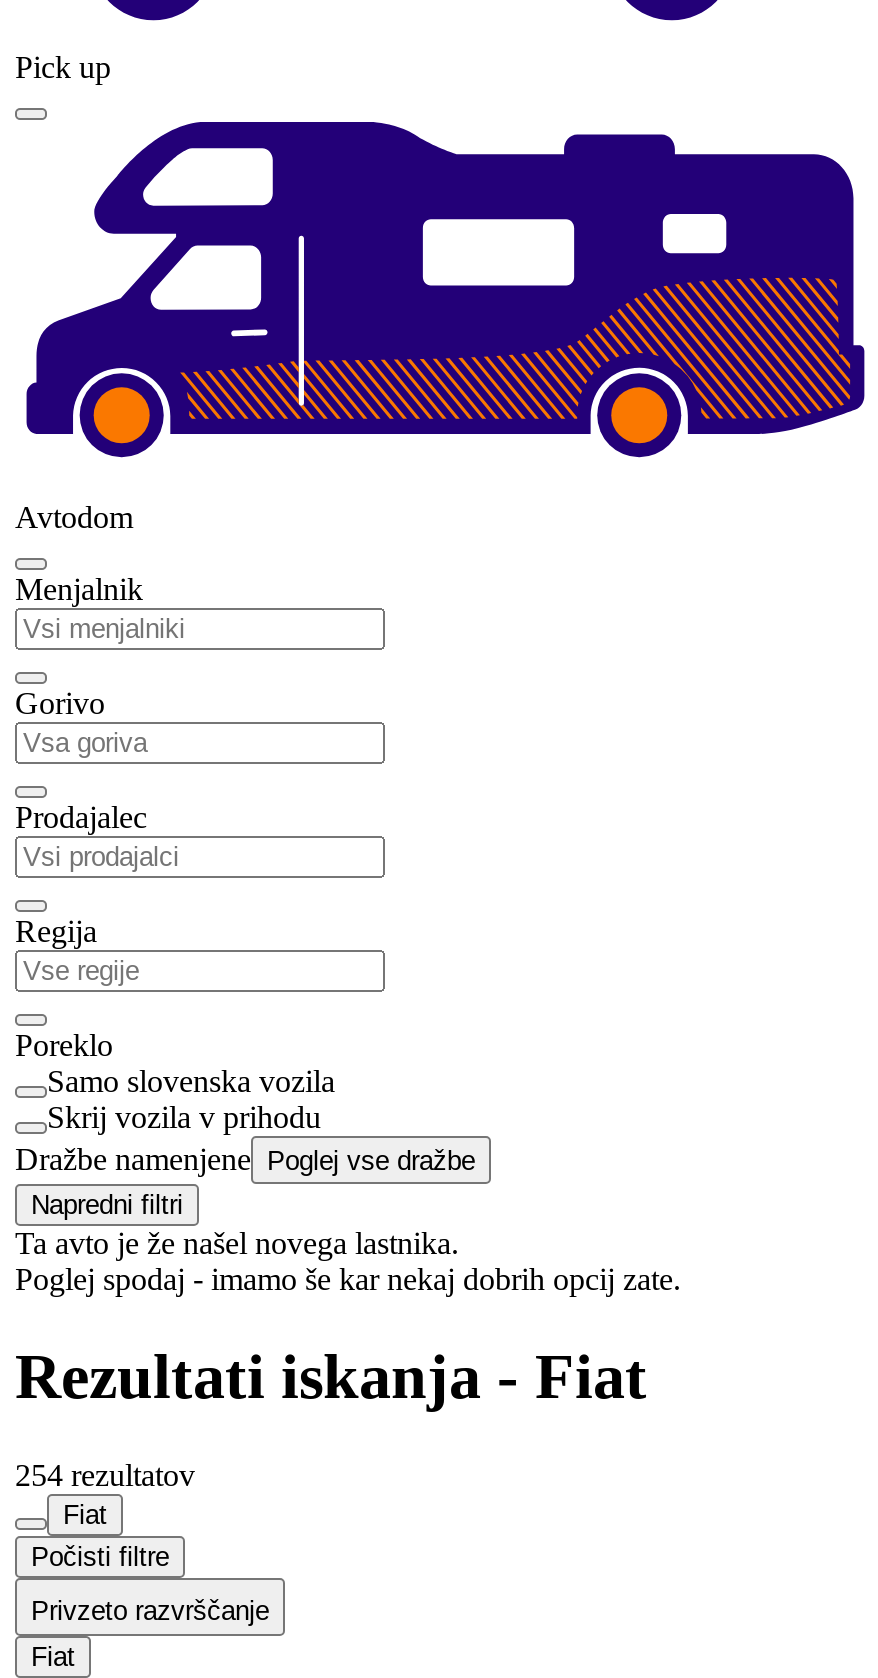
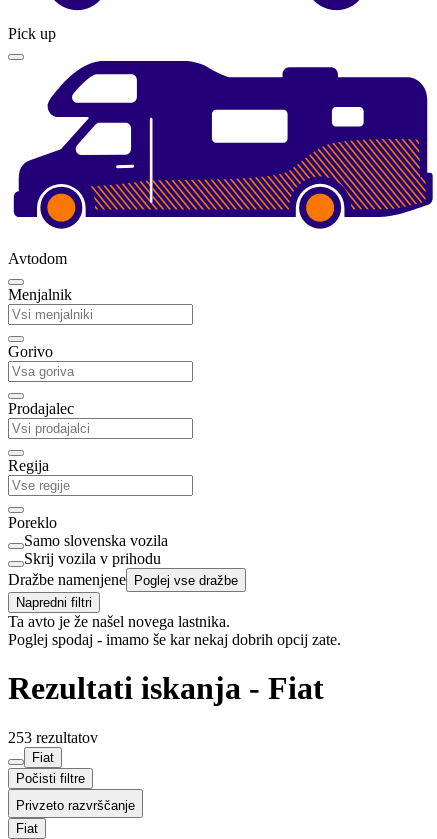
- 254 rezultatov
+ 253 rezultatov
